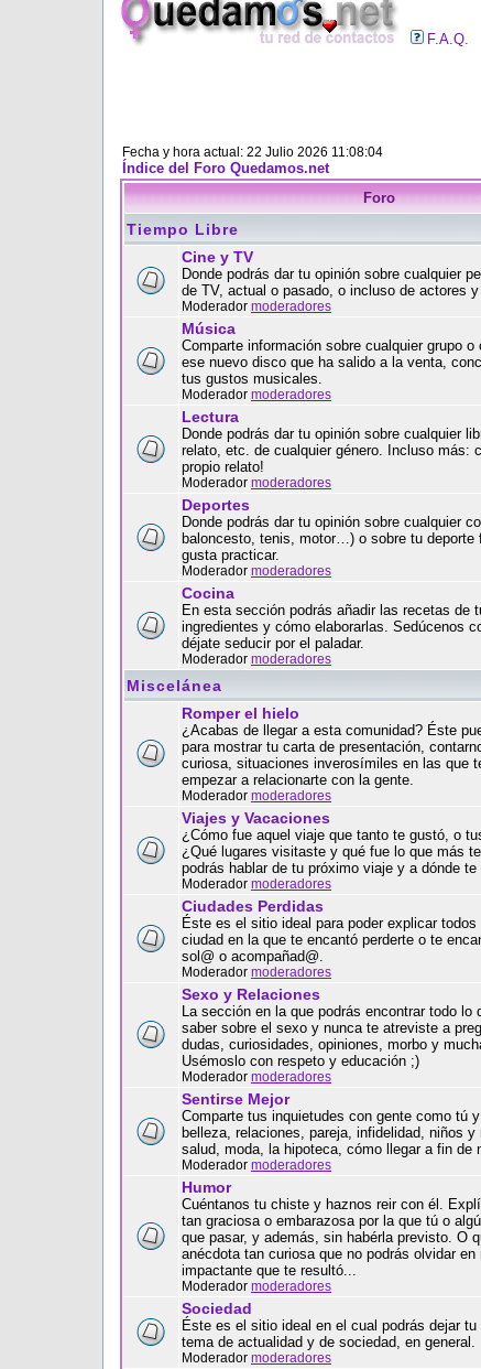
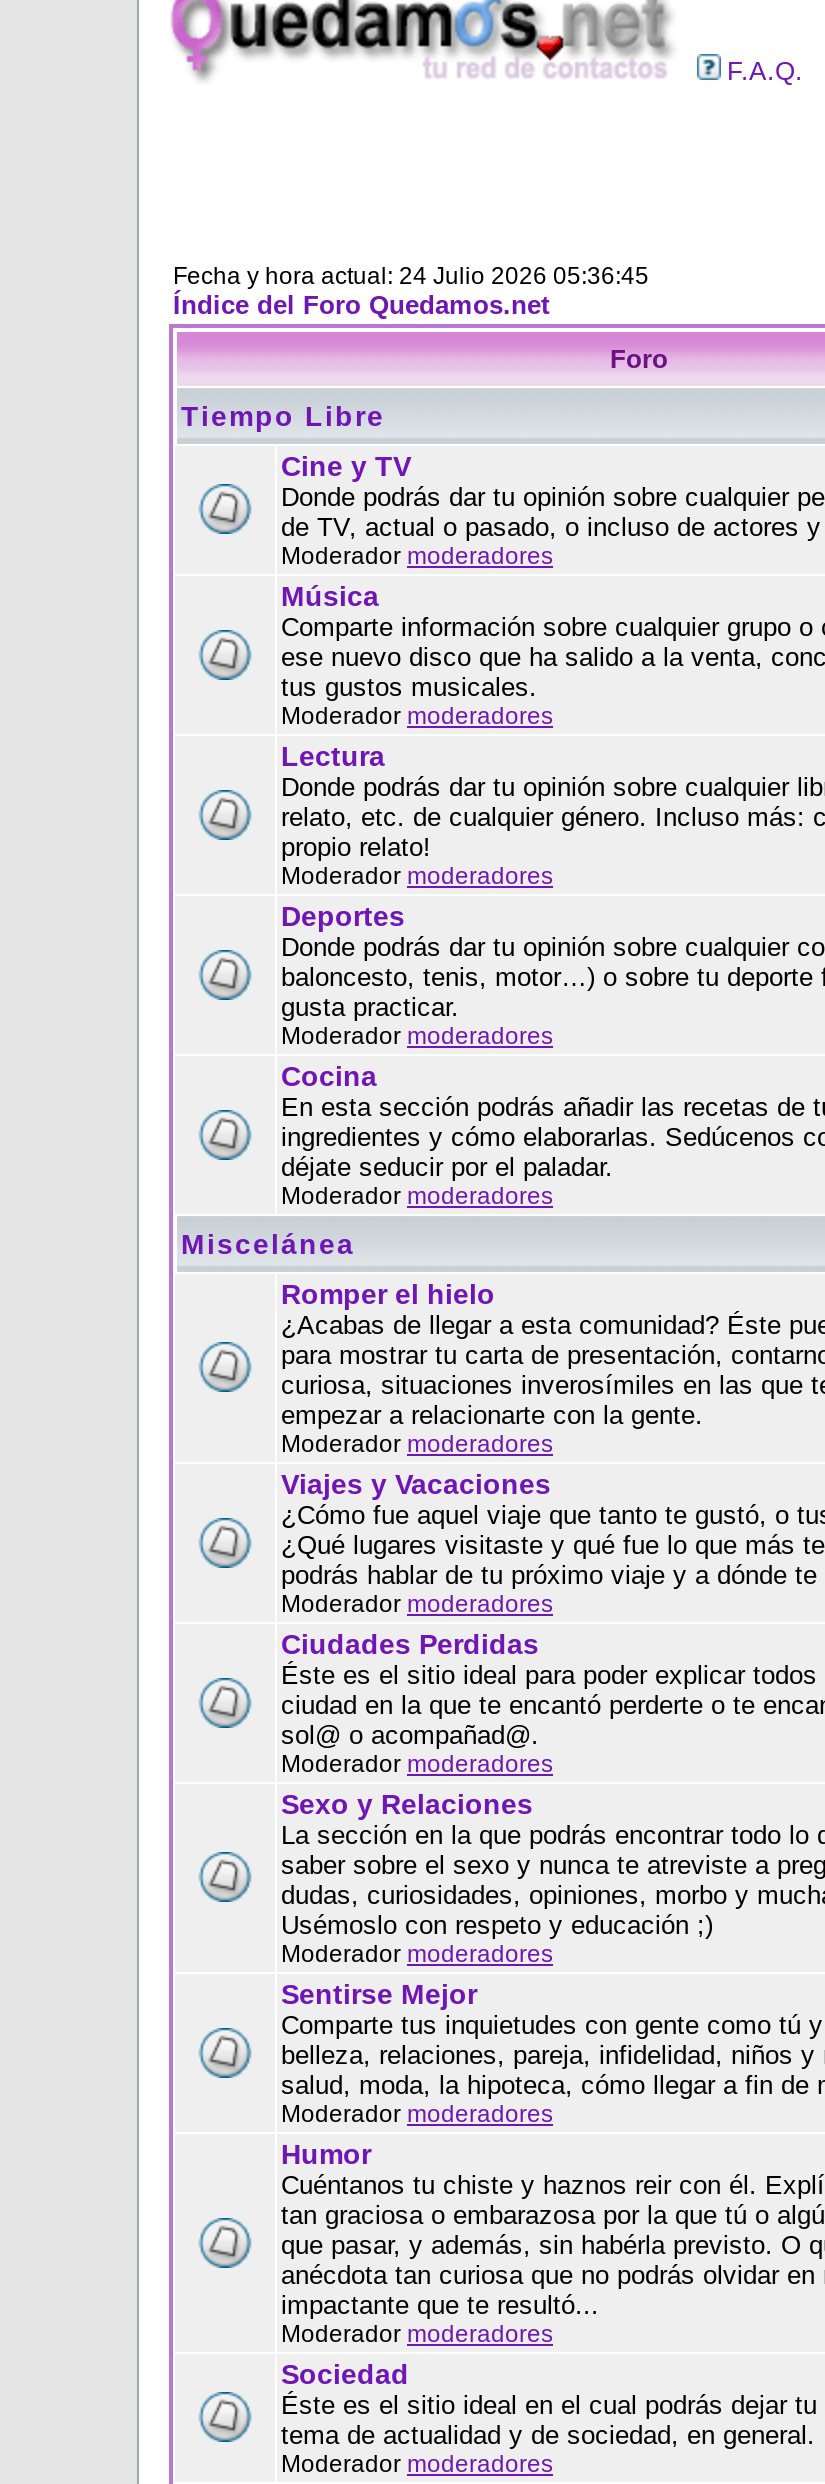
- Fecha y hora actual: 22 Julio 2026 11:08:04
+ Fecha y hora actual: 24 Julio 2026 05:36:45
